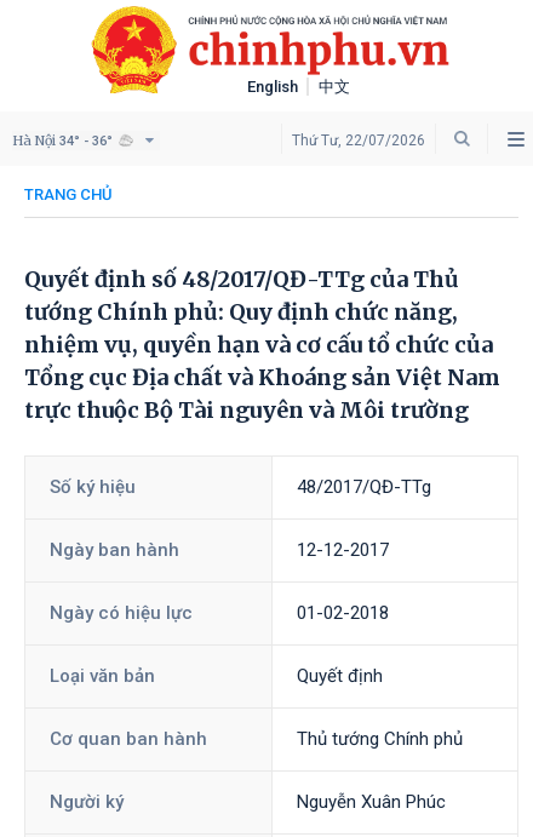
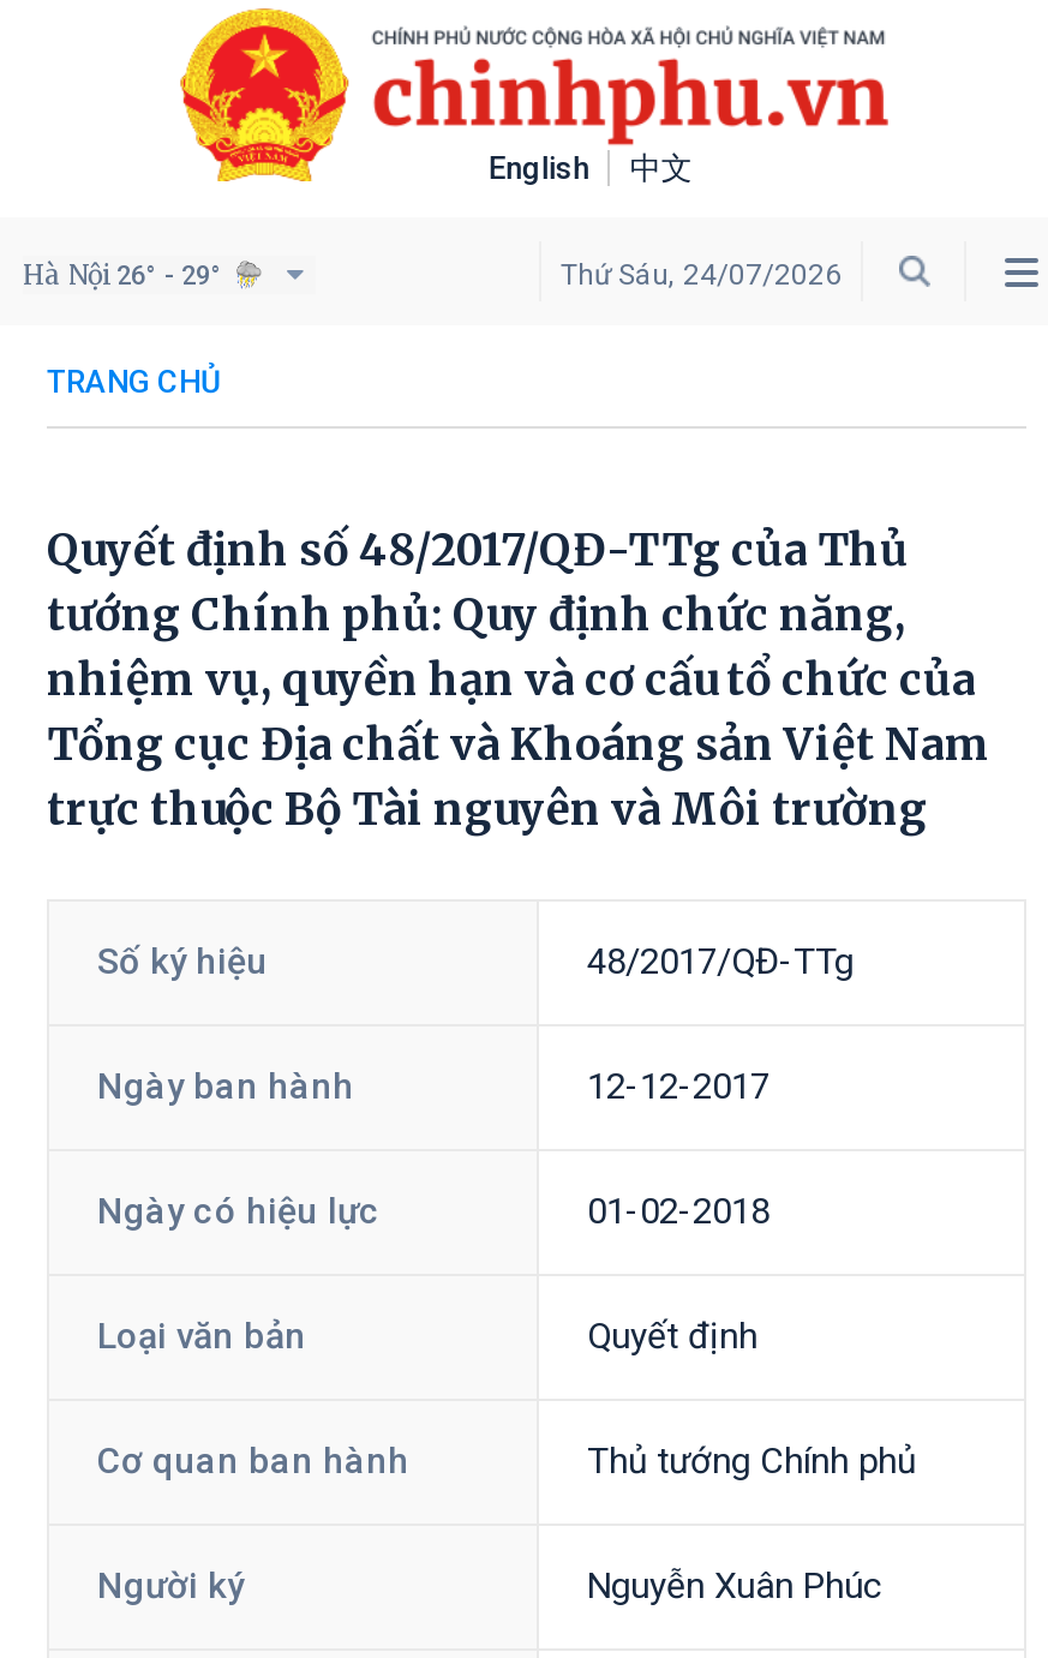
- Hà Nội 34° - 36°
+ Hà Nội 26° - 29°

- Thứ Tư, 22/07/2026
+ Thứ Sáu, 24/07/2026
